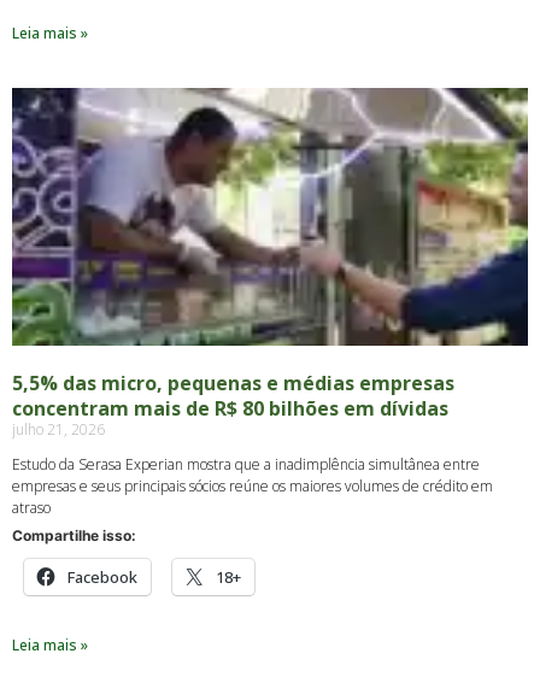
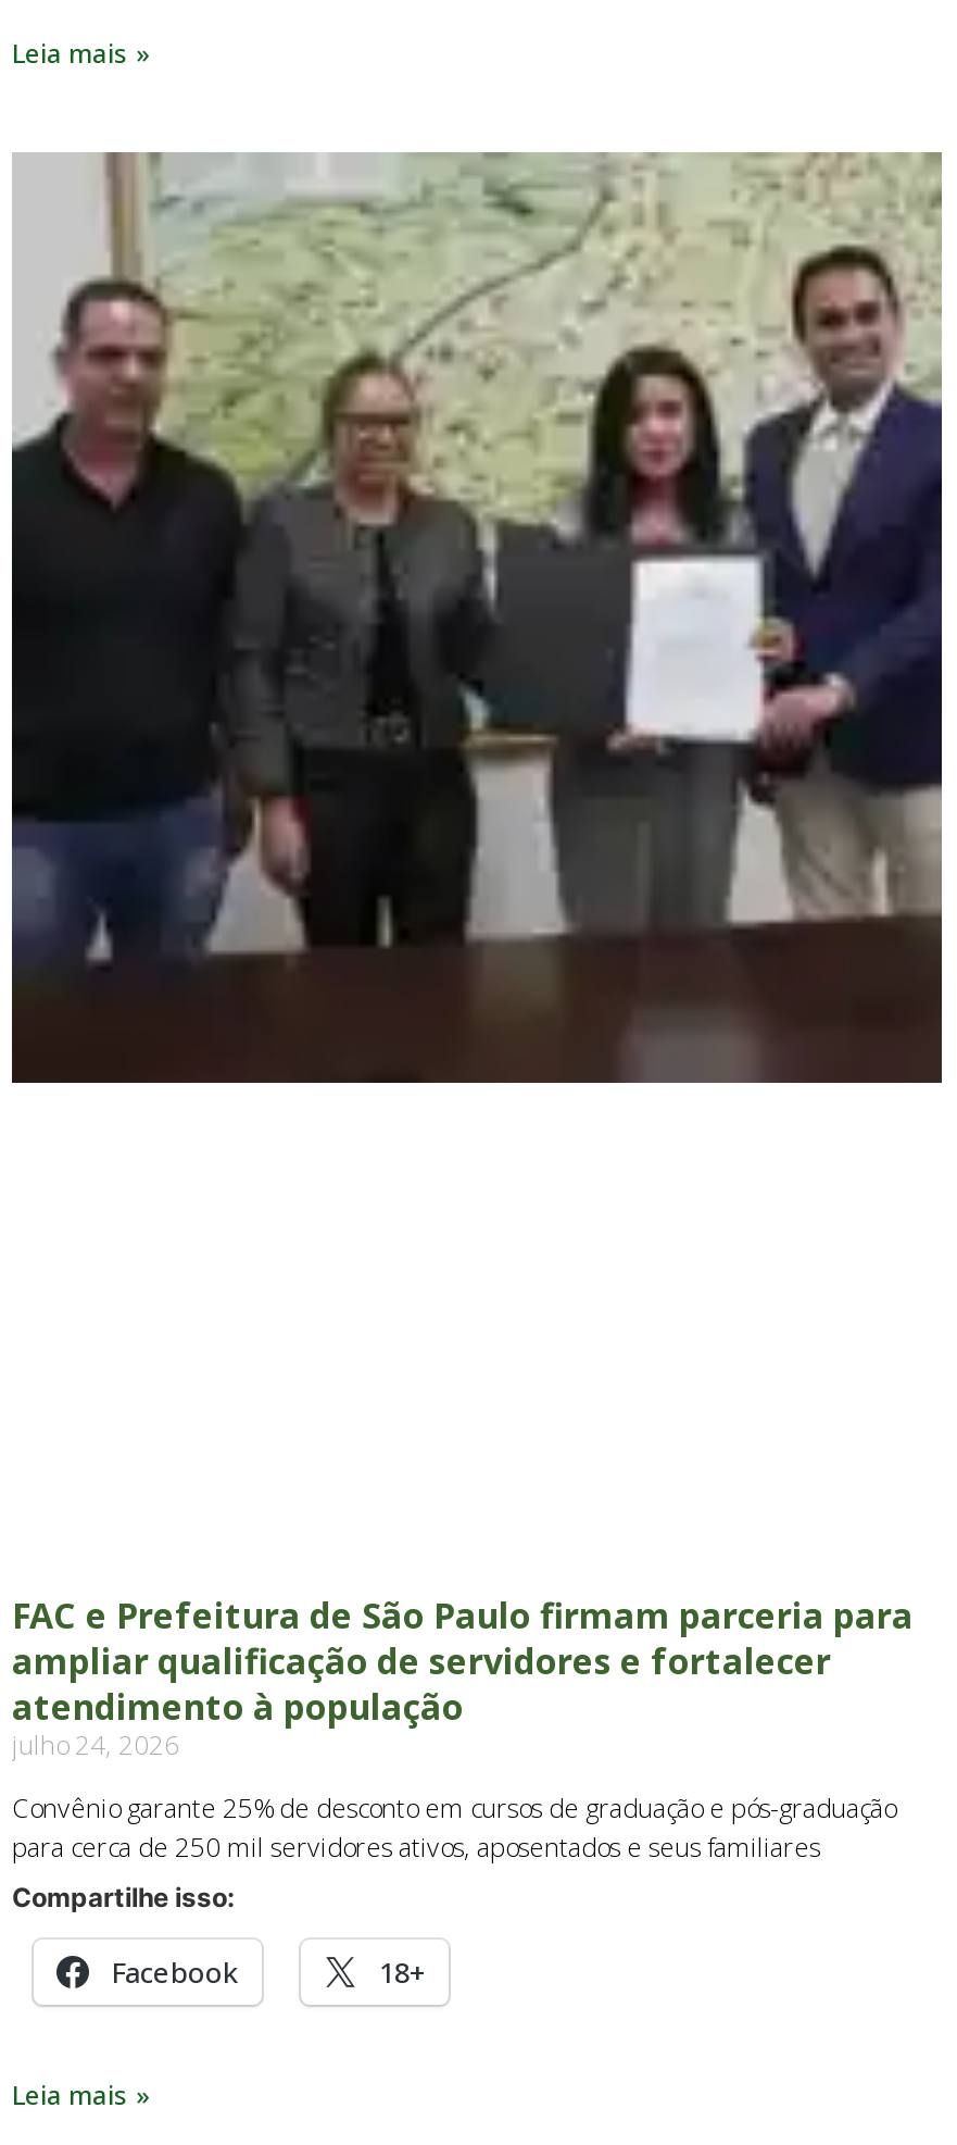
- [image]
+ [image]

- 5,5% das micro, pequenas e médias empresas
- concentram mais de R$ 80 bilhões em dívidas
- julho 21, 2026
+ FAC e Prefeitura de São Paulo firmam parceria para
+ ampliar qualificação de servidores e fortalecer
+ atendimento à população
+ julho 24, 2026

- Estudo da Serasa Experian mostra que a inadimplência simultânea entre
- empresas e seus principais sócios reúne os maiores volumes de crédito em
- atraso
+ Convênio garante 25% de desconto em cursos de graduação e pós-graduação
+ para cerca de 250 mil servidores ativos, aposentados e seus familiares
